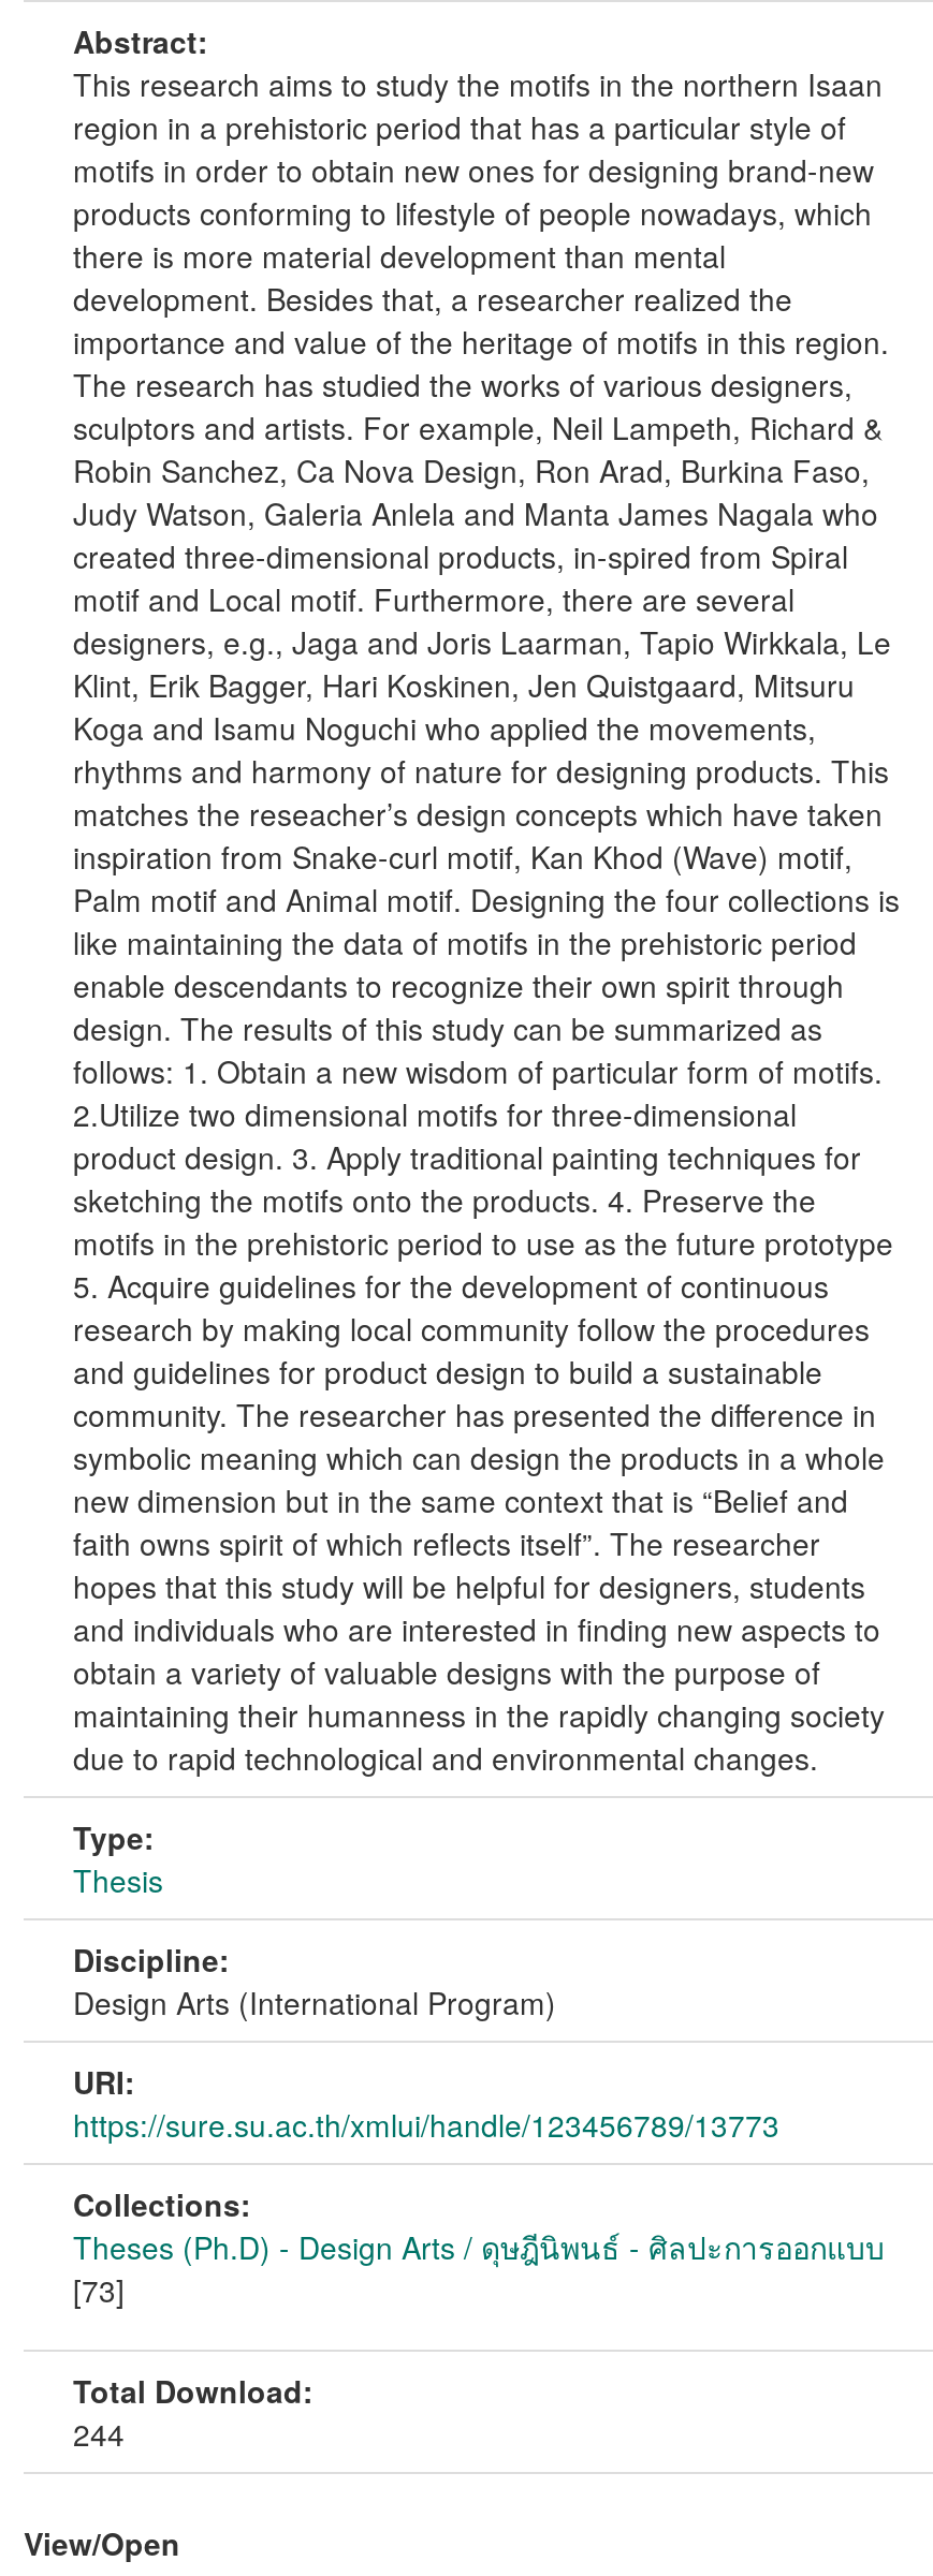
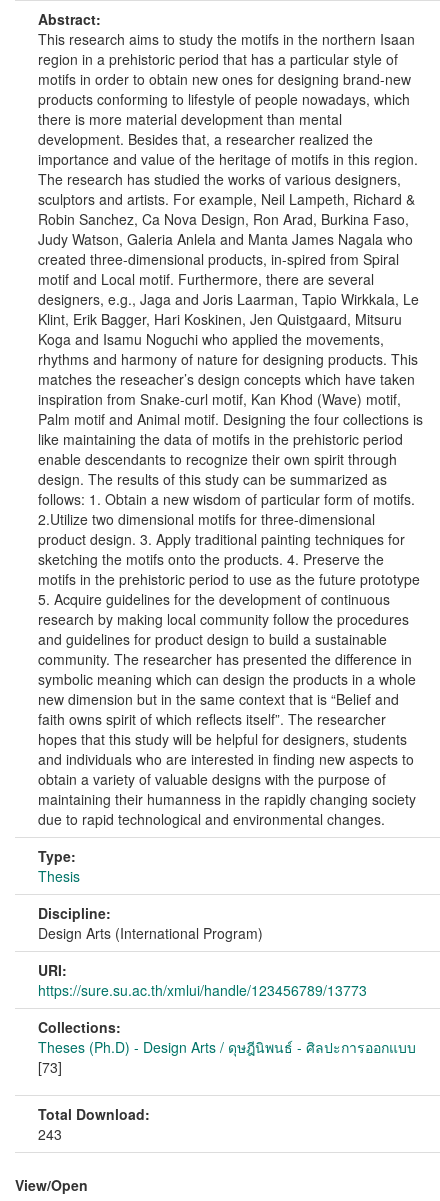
- 244
+ 243
